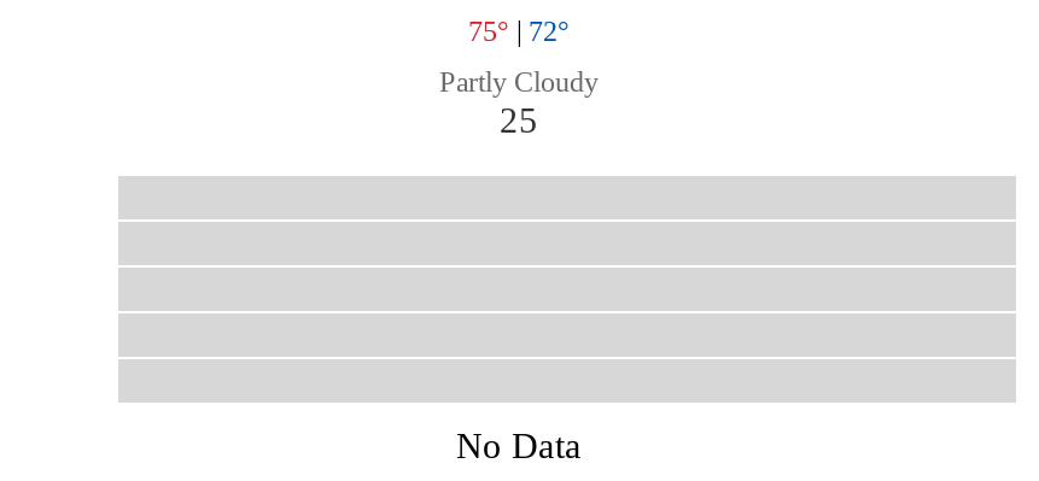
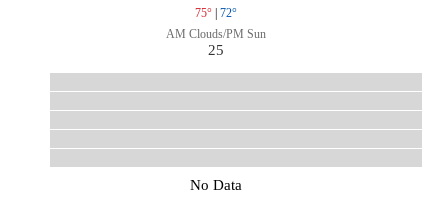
- Partly Cloudy
+ AM Clouds/PM Sun
